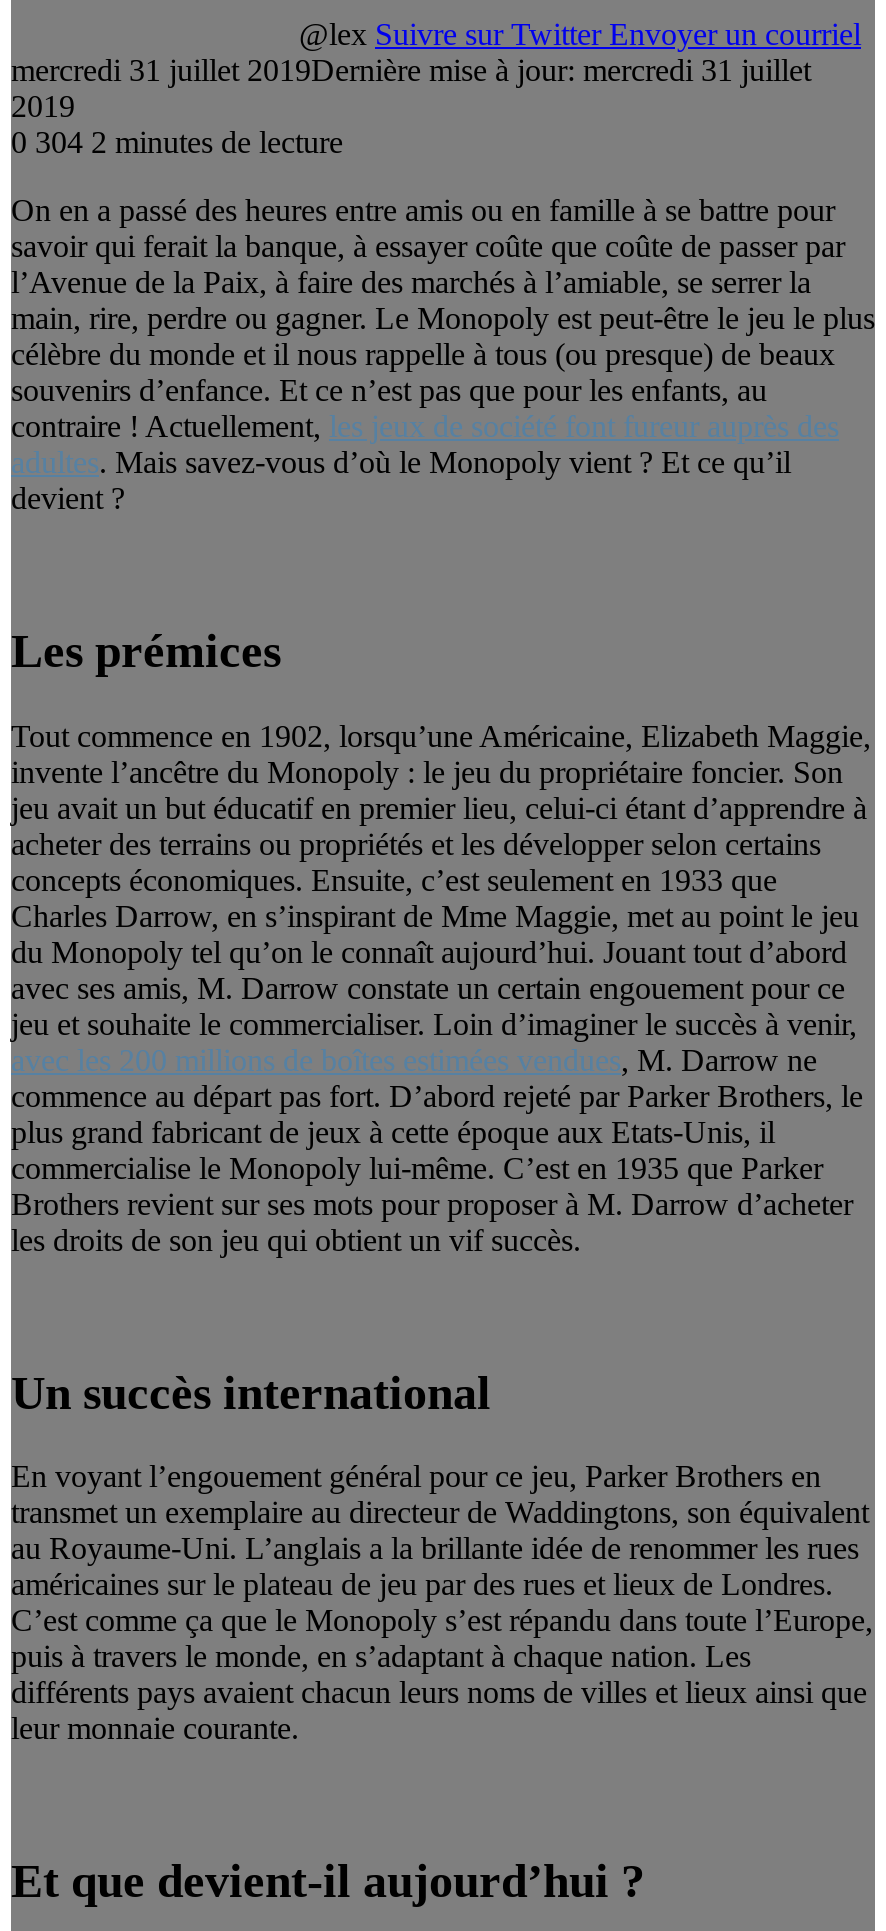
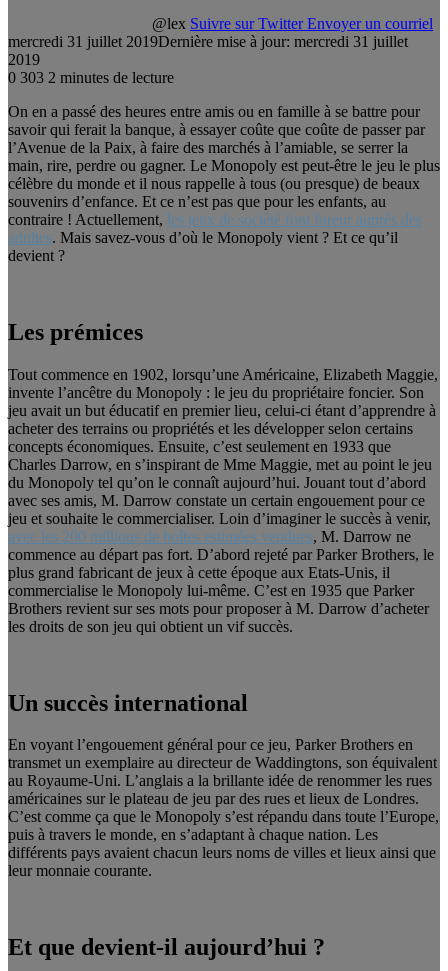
- 0 304 2 minutes de lecture
+ 0 303 2 minutes de lecture
